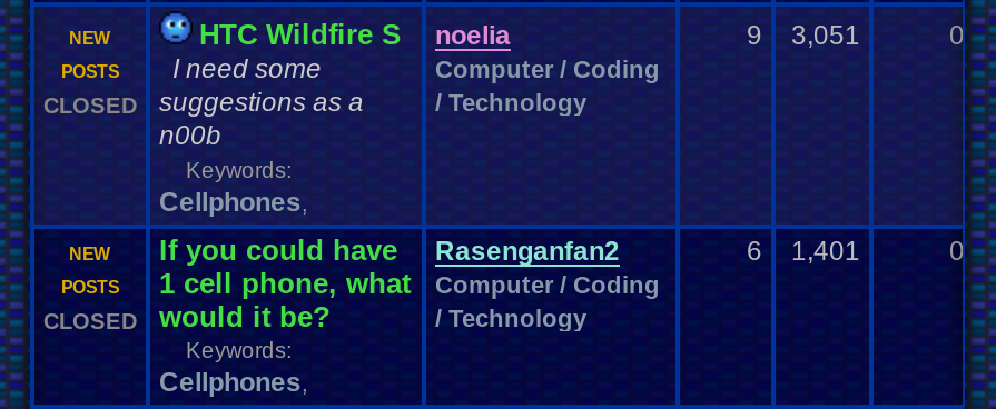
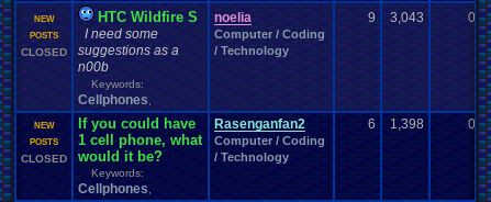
- 9 3,051
+ 9 3,043

- 6 1,401
+ 6 1,398
